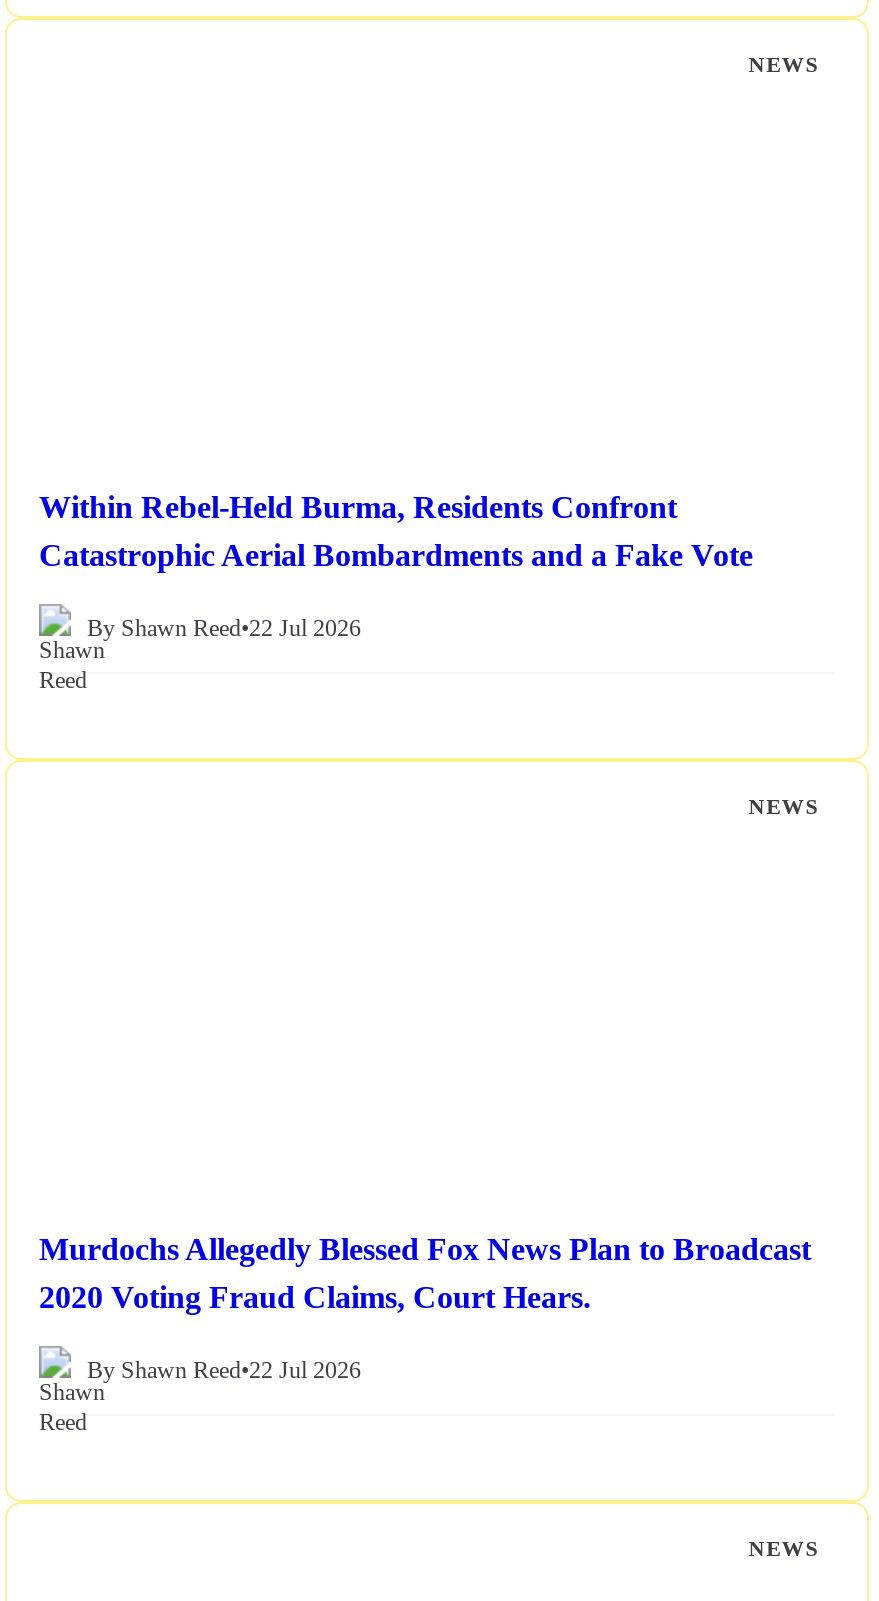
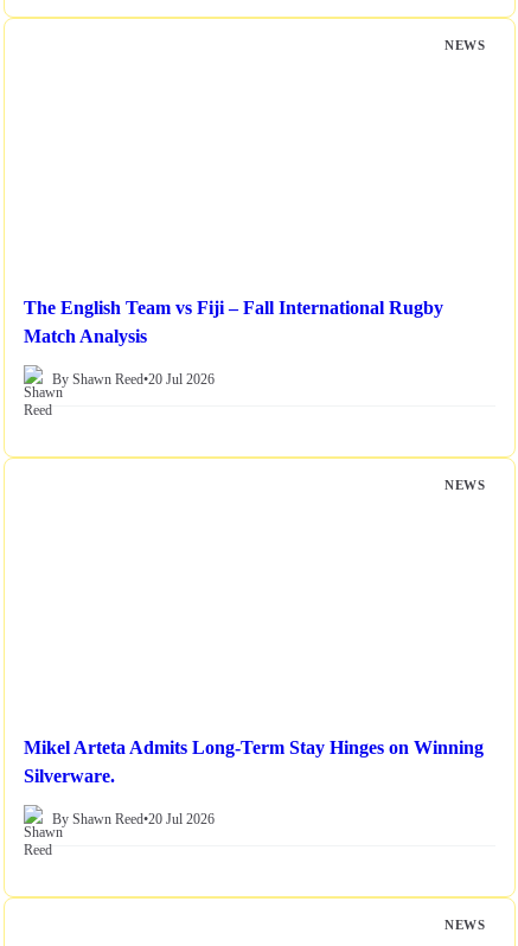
- Within Rebel-Held Burma, Residents Confront
- Catastrophic Aerial Bombardments and a Fake Vote
+ The English Team vs Fiji – Fall International Rugby
+ Match Analysis

- By Shawn Reed•22 Jul 2026
+ By Shawn Reed•20 Jul 2026

- Murdochs Allegedly Blessed Fox News Plan to Broadcast
- 2020 Voting Fraud Claims, Court Hears.
+ Mikel Arteta Admits Long-Term Stay Hinges on Winning
+ Silverware.

- By Shawn Reed•22 Jul 2026
+ By Shawn Reed•20 Jul 2026
